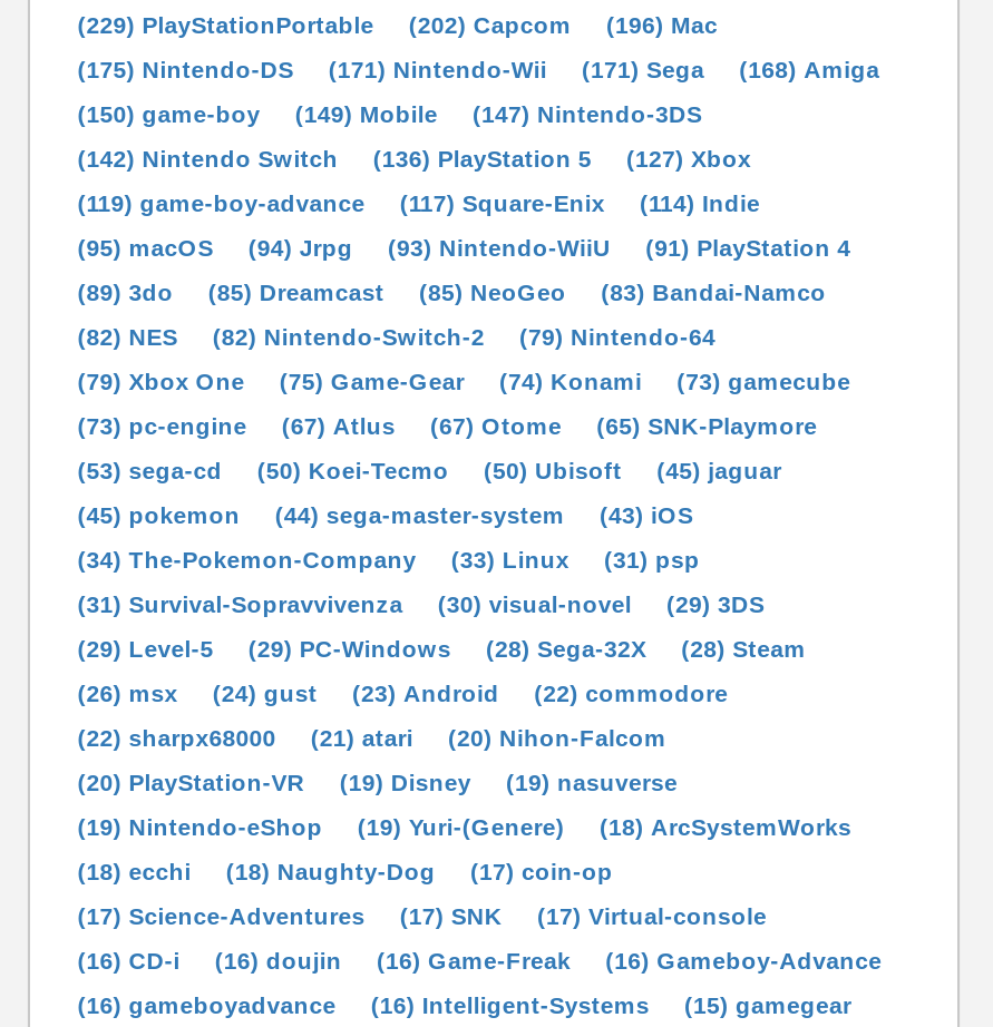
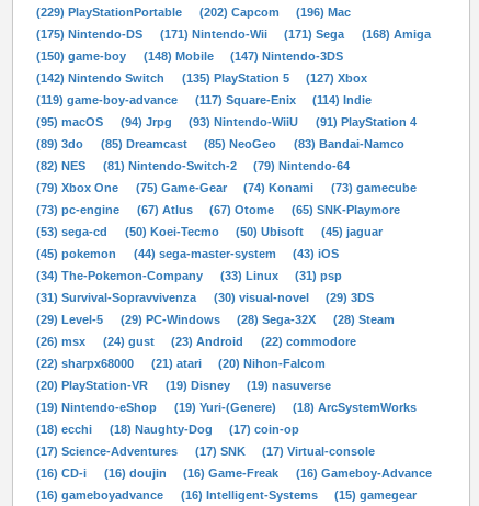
- (150) game-boy (149) Mobile (147) Nintendo-3DS
+ (150) game-boy (148) Mobile (147) Nintendo-3DS

- (142) Nintendo Switch (136) PlayStation 5 (127) Xbox
+ (142) Nintendo Switch (135) PlayStation 5 (127) Xbox

- (82) Nintendo-Switch-2
+ (81) Nintendo-Switch-2
